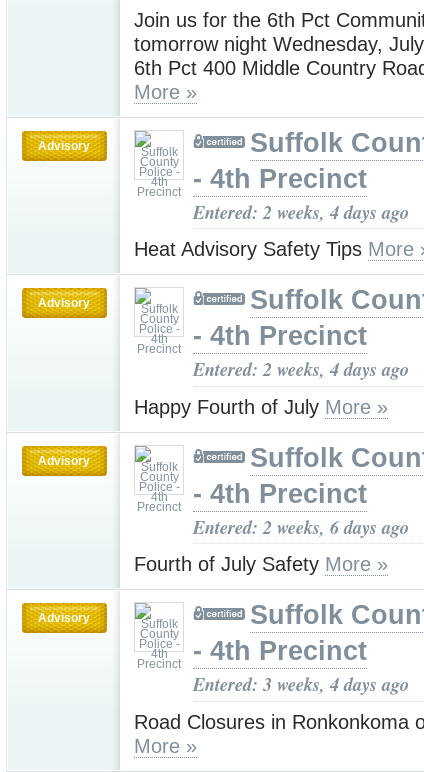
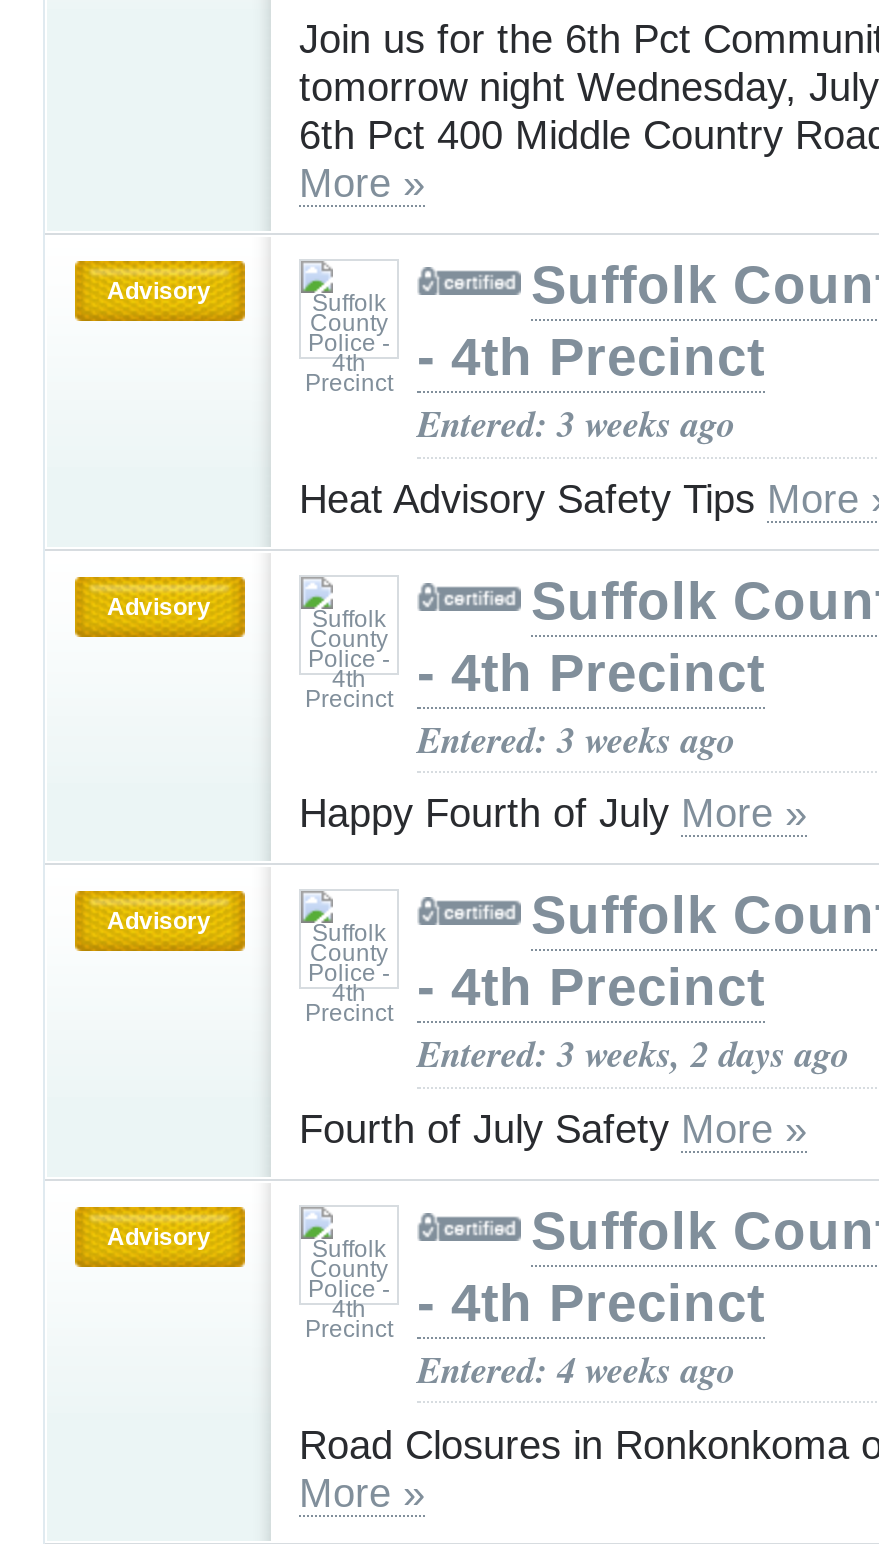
- Entered: 2 weeks, 4 days ago
+ Entered: 3 weeks ago

- Entered: 2 weeks, 4 days ago
+ Entered: 3 weeks ago

- Entered: 2 weeks, 6 days ago
+ Entered: 3 weeks, 2 days ago

- Entered: 3 weeks, 4 days ago
+ Entered: 4 weeks ago
